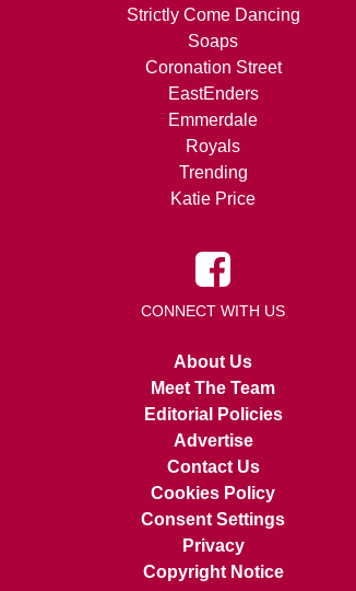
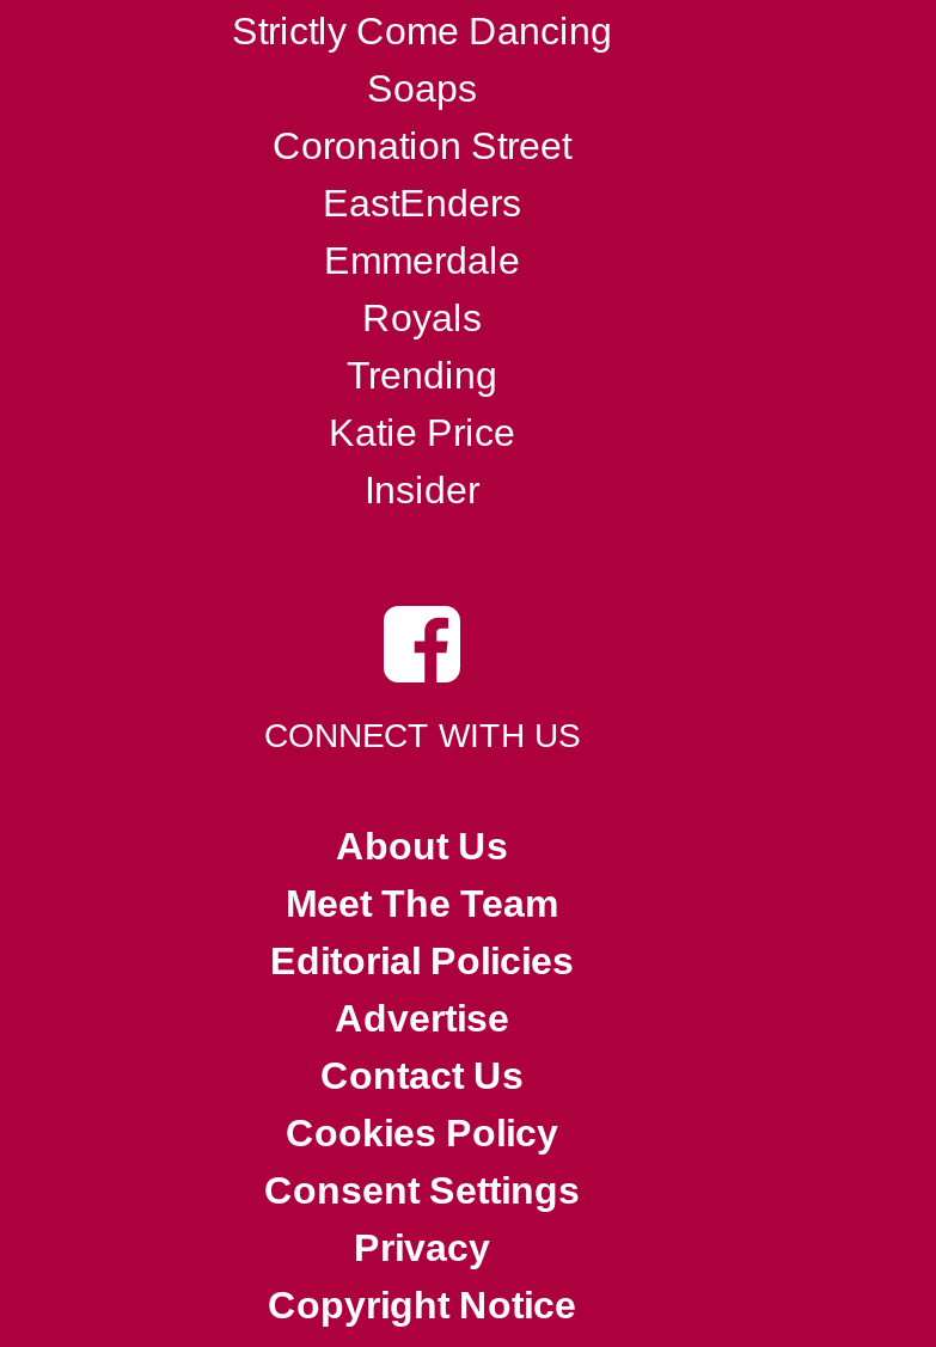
+ Insider
